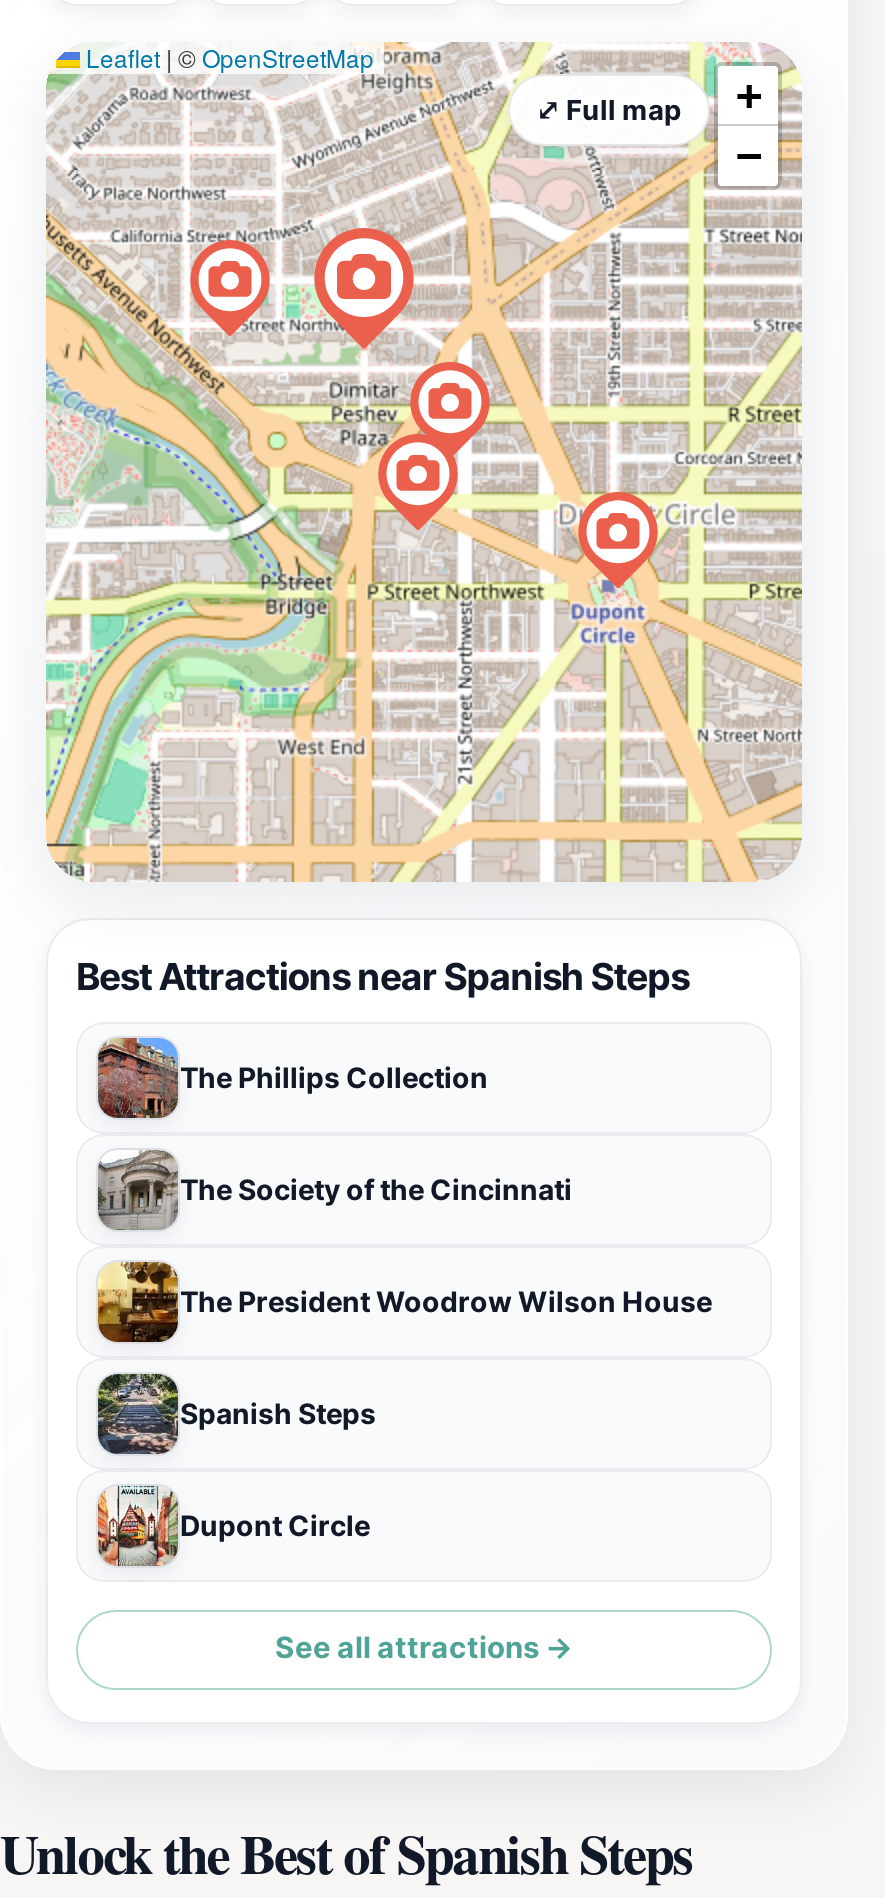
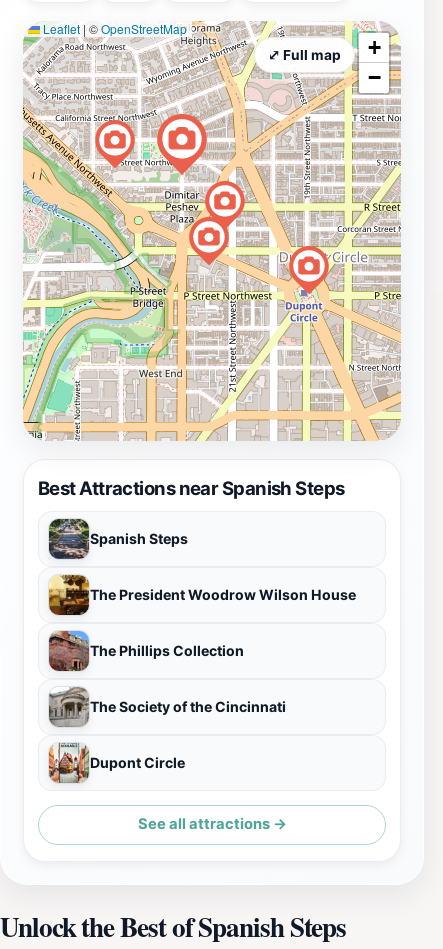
moved down: [image] | The Phillips Collection | The Society of the Cincinnati

moved up: [image] | Spanish Steps | The President Woodrow Wilson House
